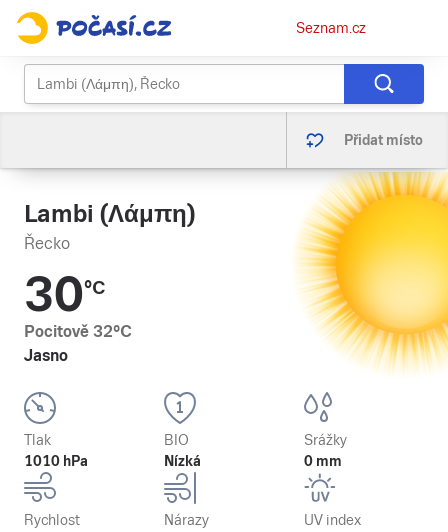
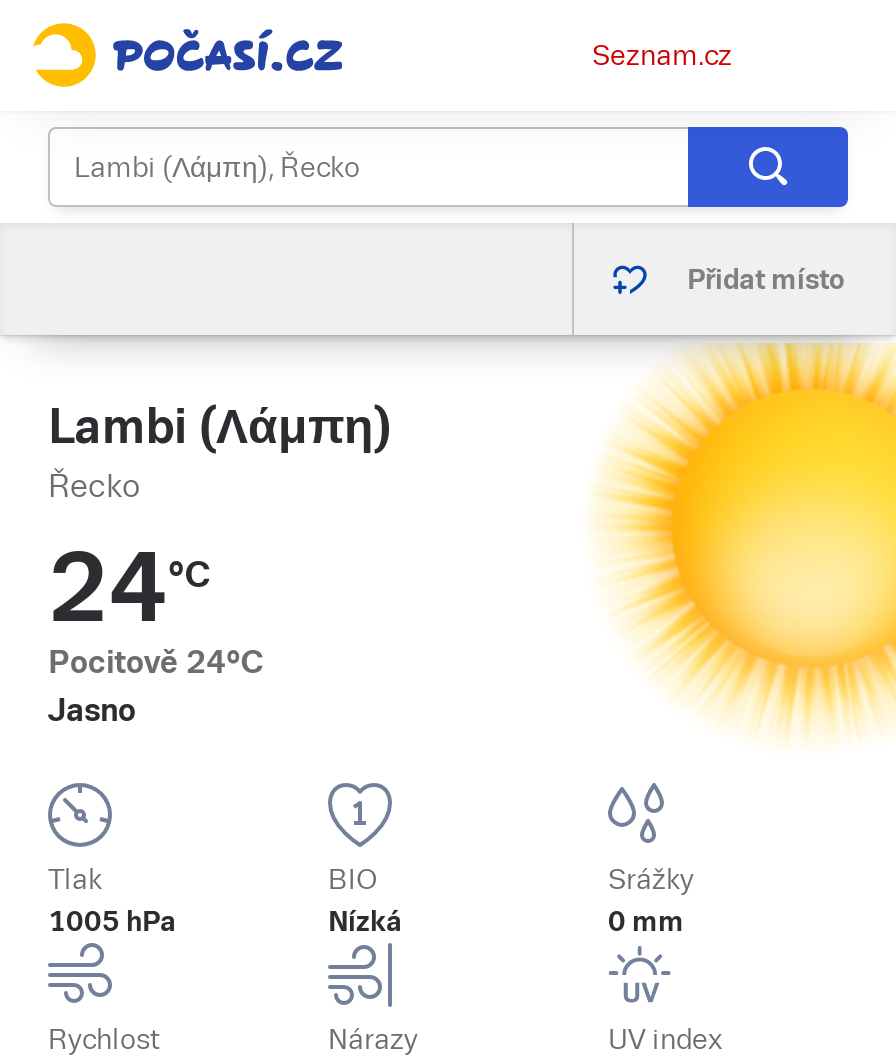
- 30°C
+ 24°C

- Pocitově 32°C
+ Pocitově 24°C

- 1010 hPa
+ 1005 hPa
